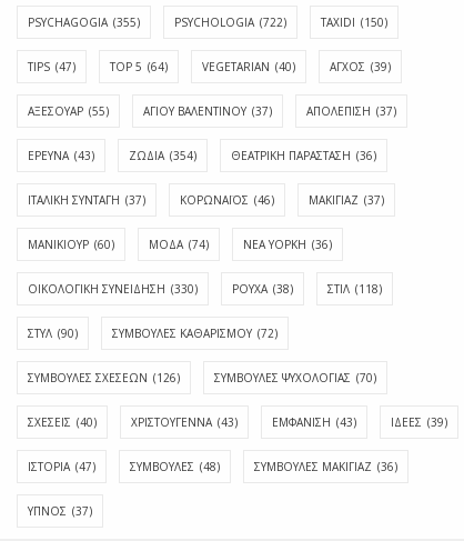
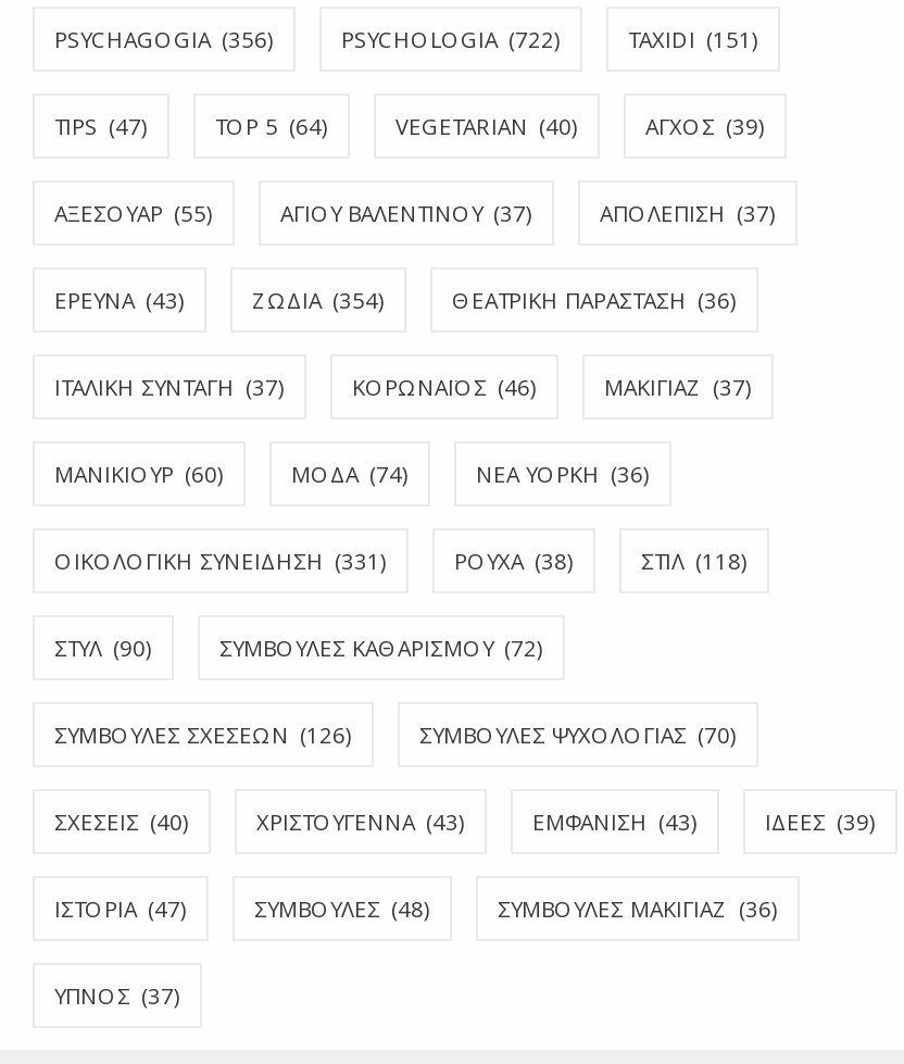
- PSYCHAGOGIA (355)
+ PSYCHAGOGIA (356)

- TAXIDI (150)
+ TAXIDI (151)

- ΟΙΚΟΛΟΓΙΚΗ ΣΥΝΕΙΔΗΣΗ (330)
+ ΟΙΚΟΛΟΓΙΚΗ ΣΥΝΕΙΔΗΣΗ (331)
